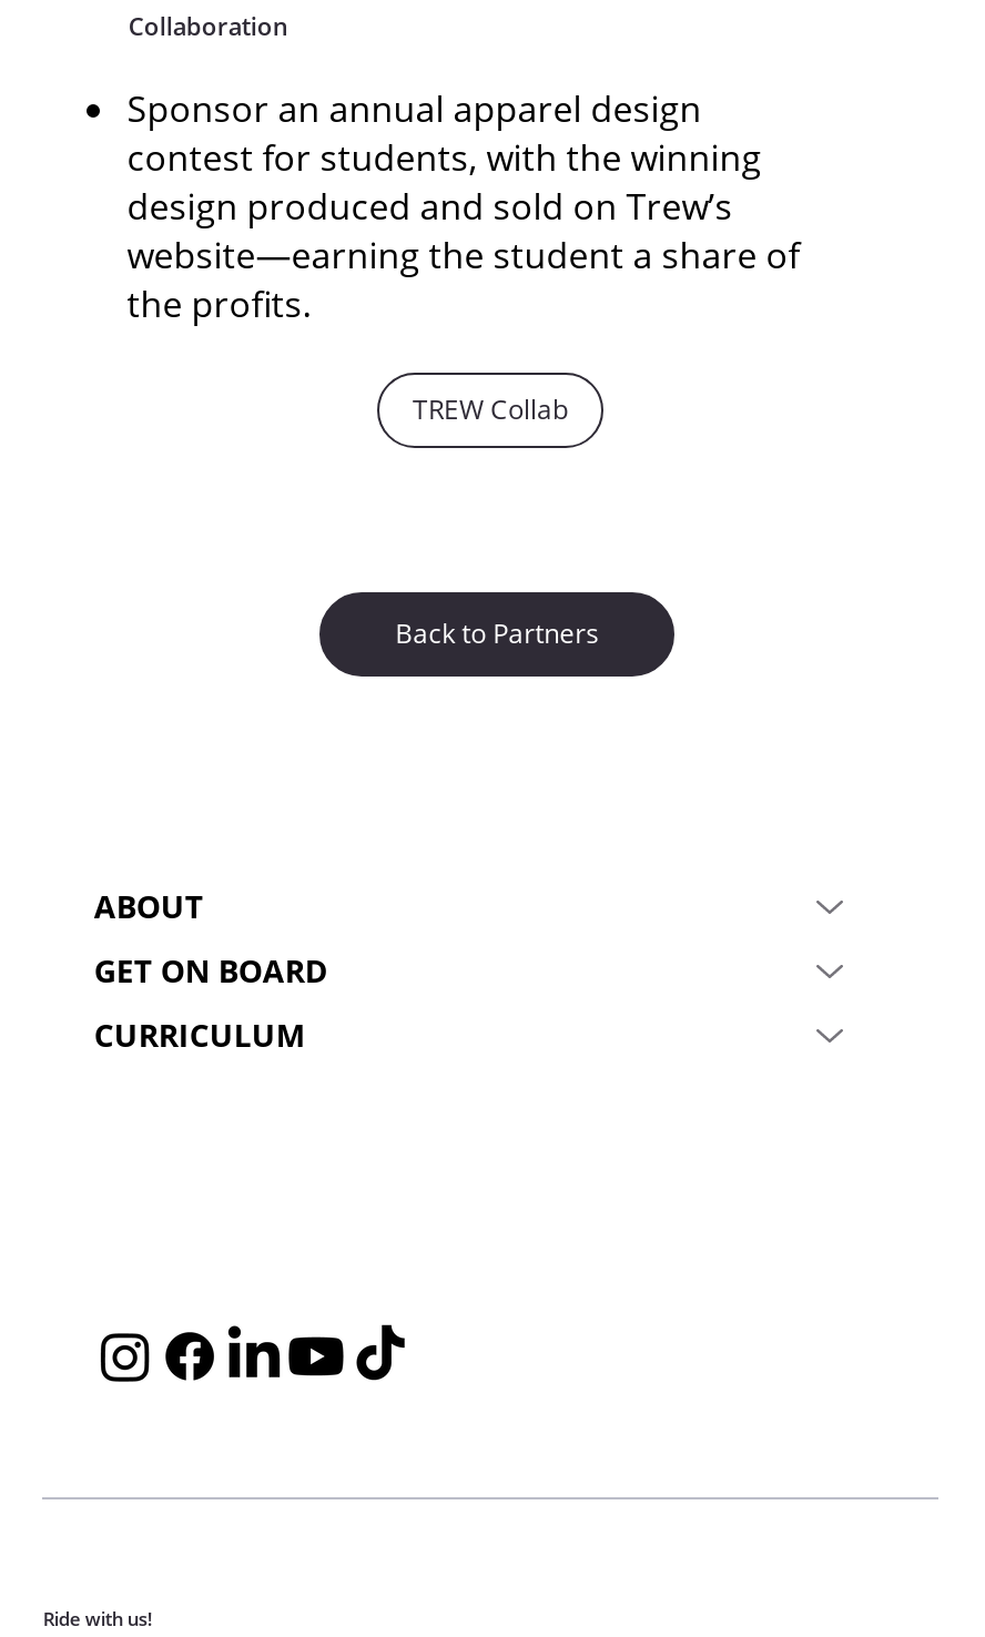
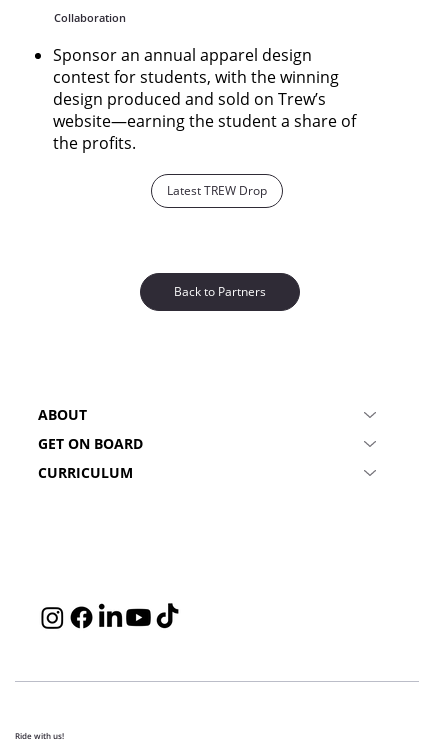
- TREW Collab
+ Latest TREW Drop
